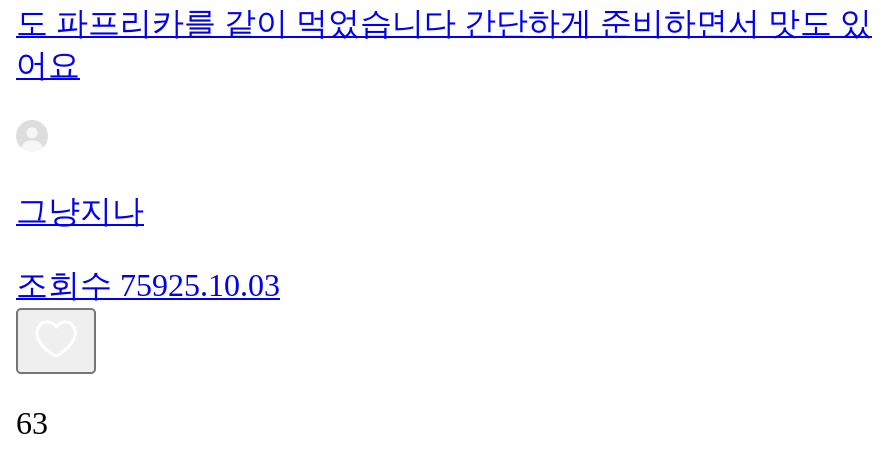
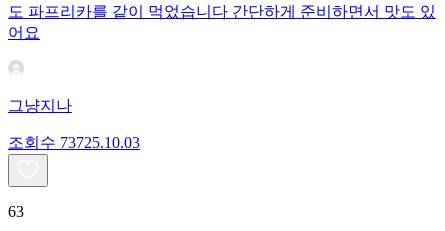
- 조회수 75925.10.03
+ 조회수 73725.10.03
